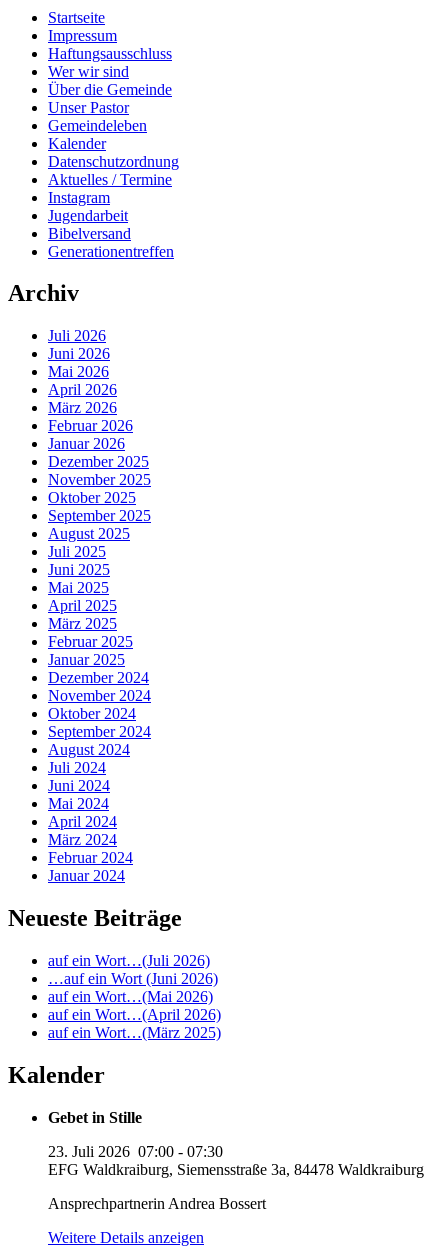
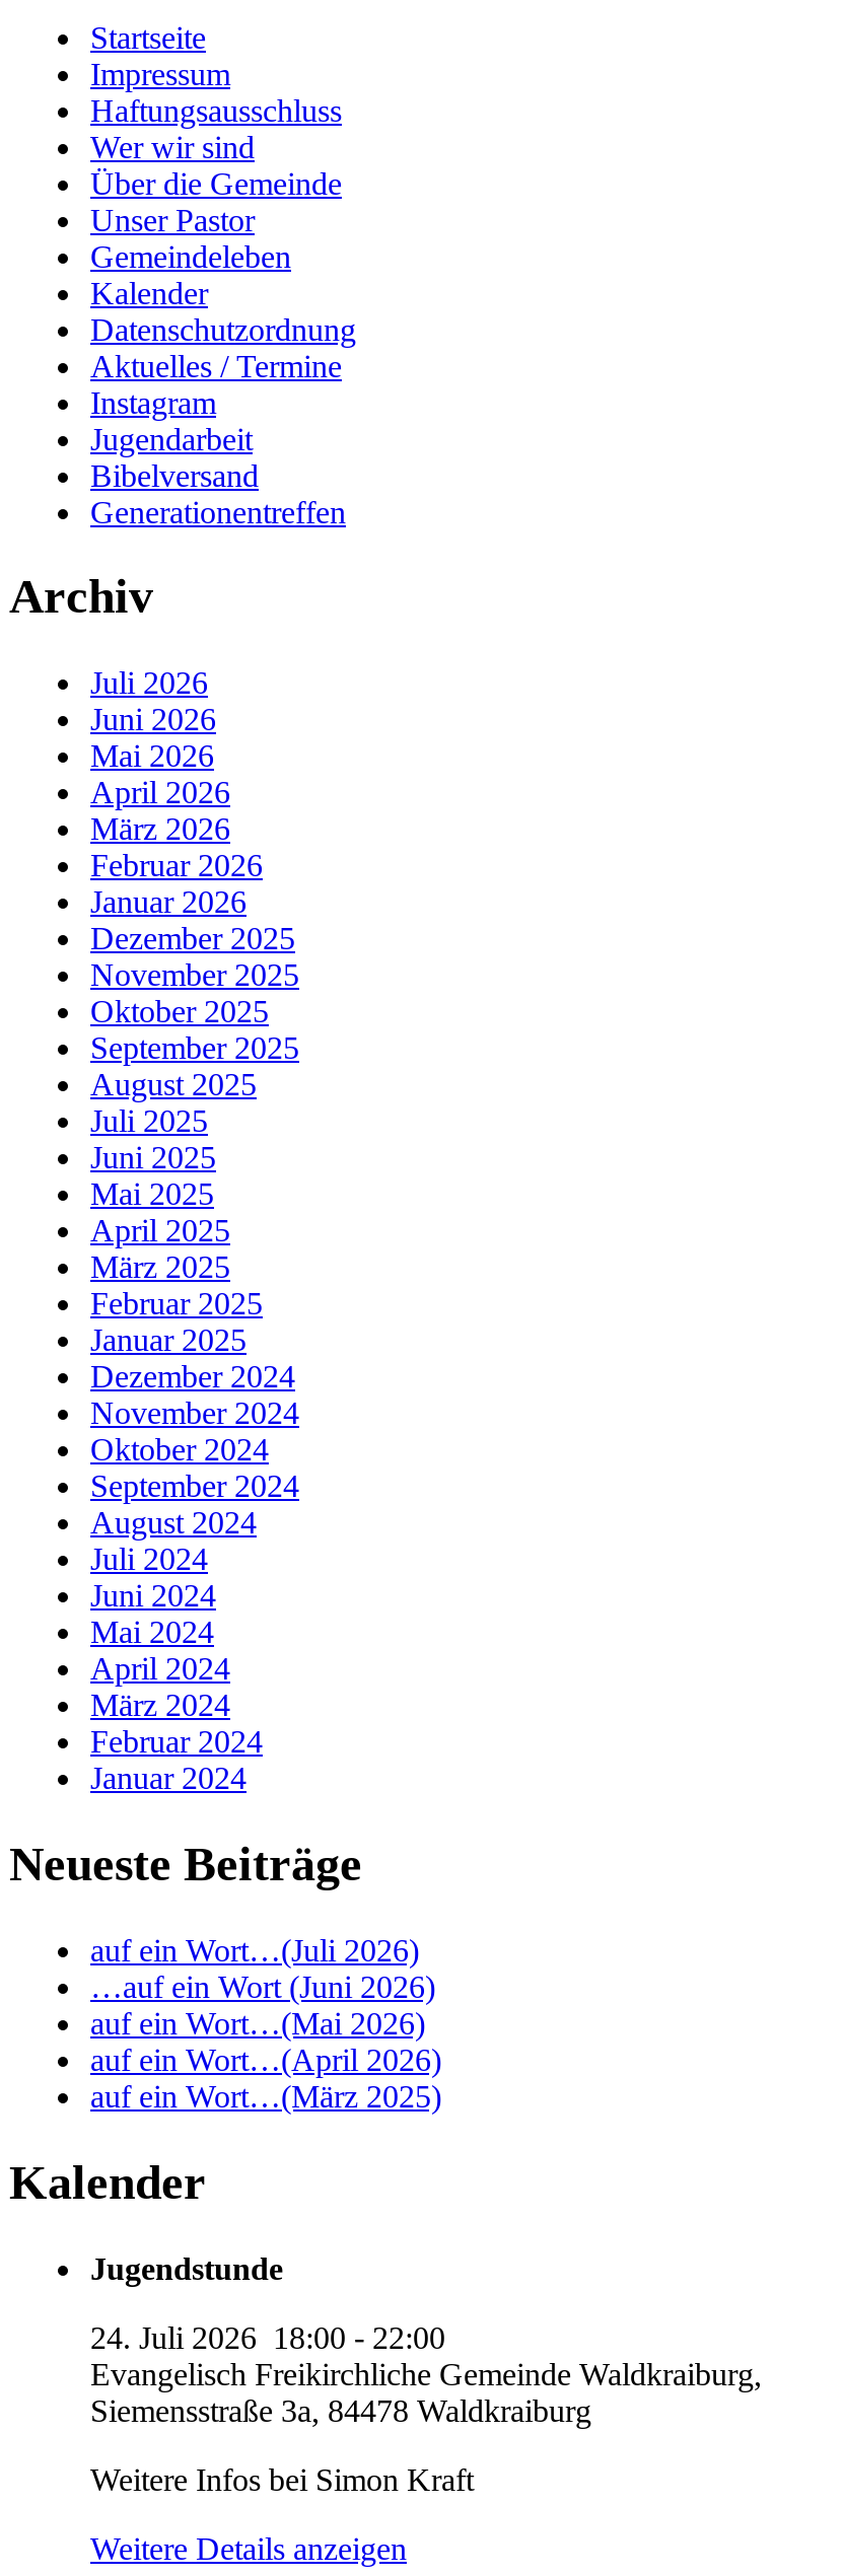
- Gebet in Stille
+ Jugendstunde

- 23. Juli 2026 07:00 - 07:30
- EFG Waldkraiburg, Siemensstraße 3a, 84478 Waldkraiburg
+ 24. Juli 2026 18:00 - 22:00
+ Evangelisch Freikirchliche Gemeinde Waldkraiburg,
+ Siemensstraße 3a, 84478 Waldkraiburg

- Ansprechpartnerin Andrea Bossert
+ Weitere Infos bei Simon Kraft
